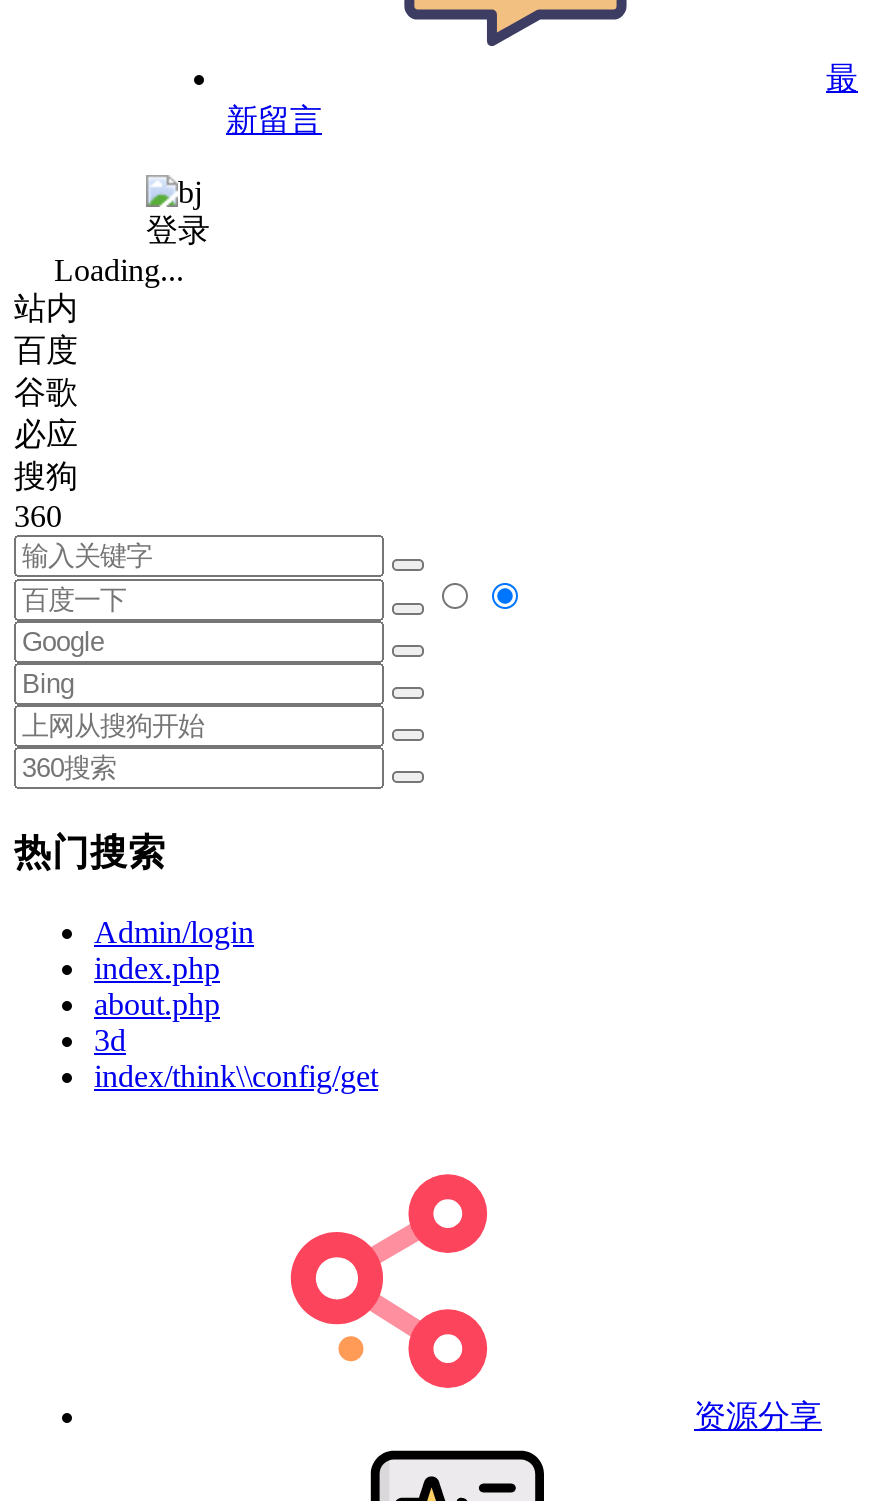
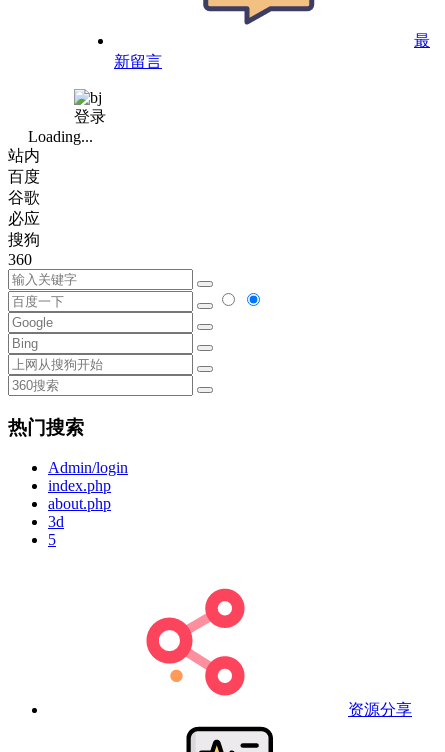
- index/think\\config/get
+ 5
